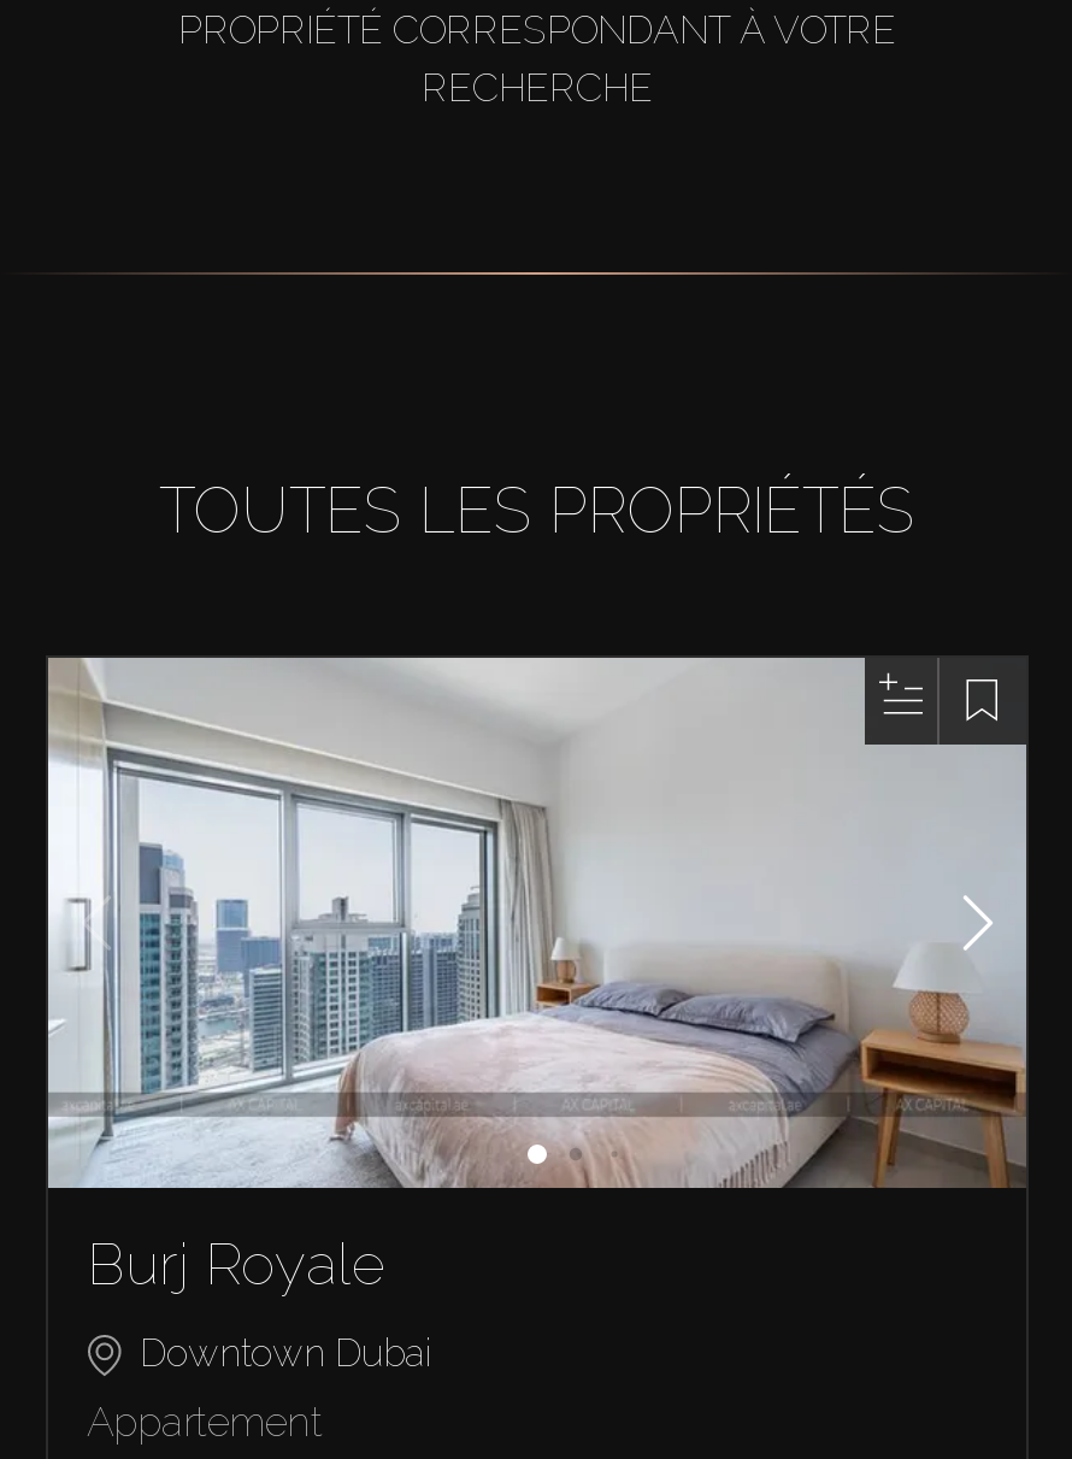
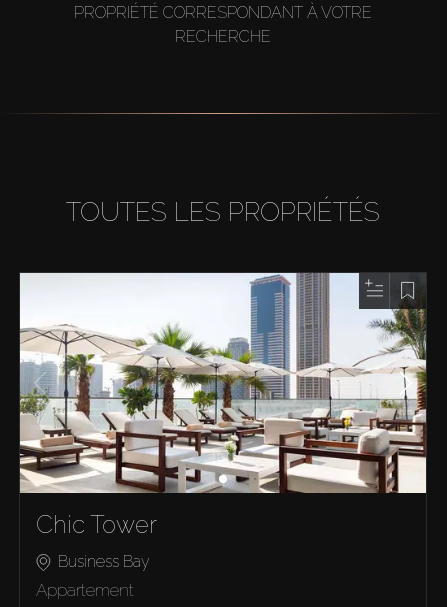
- [image]
- Burj Royale
+ [image]
+ Chic Tower

- Downtown Dubai
+ Business Bay
